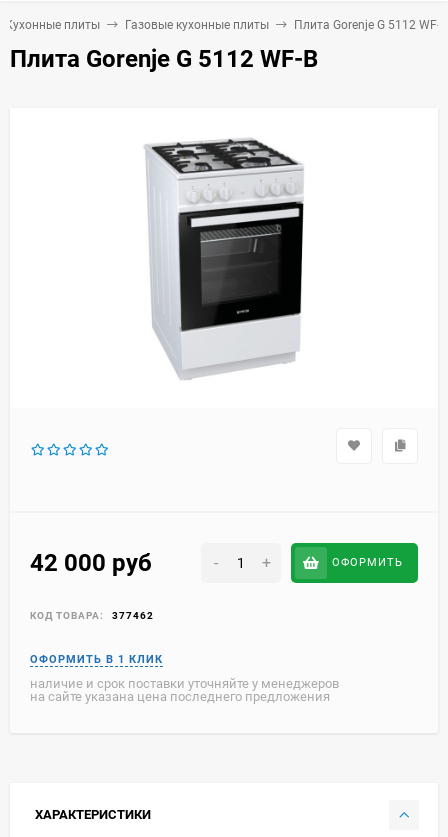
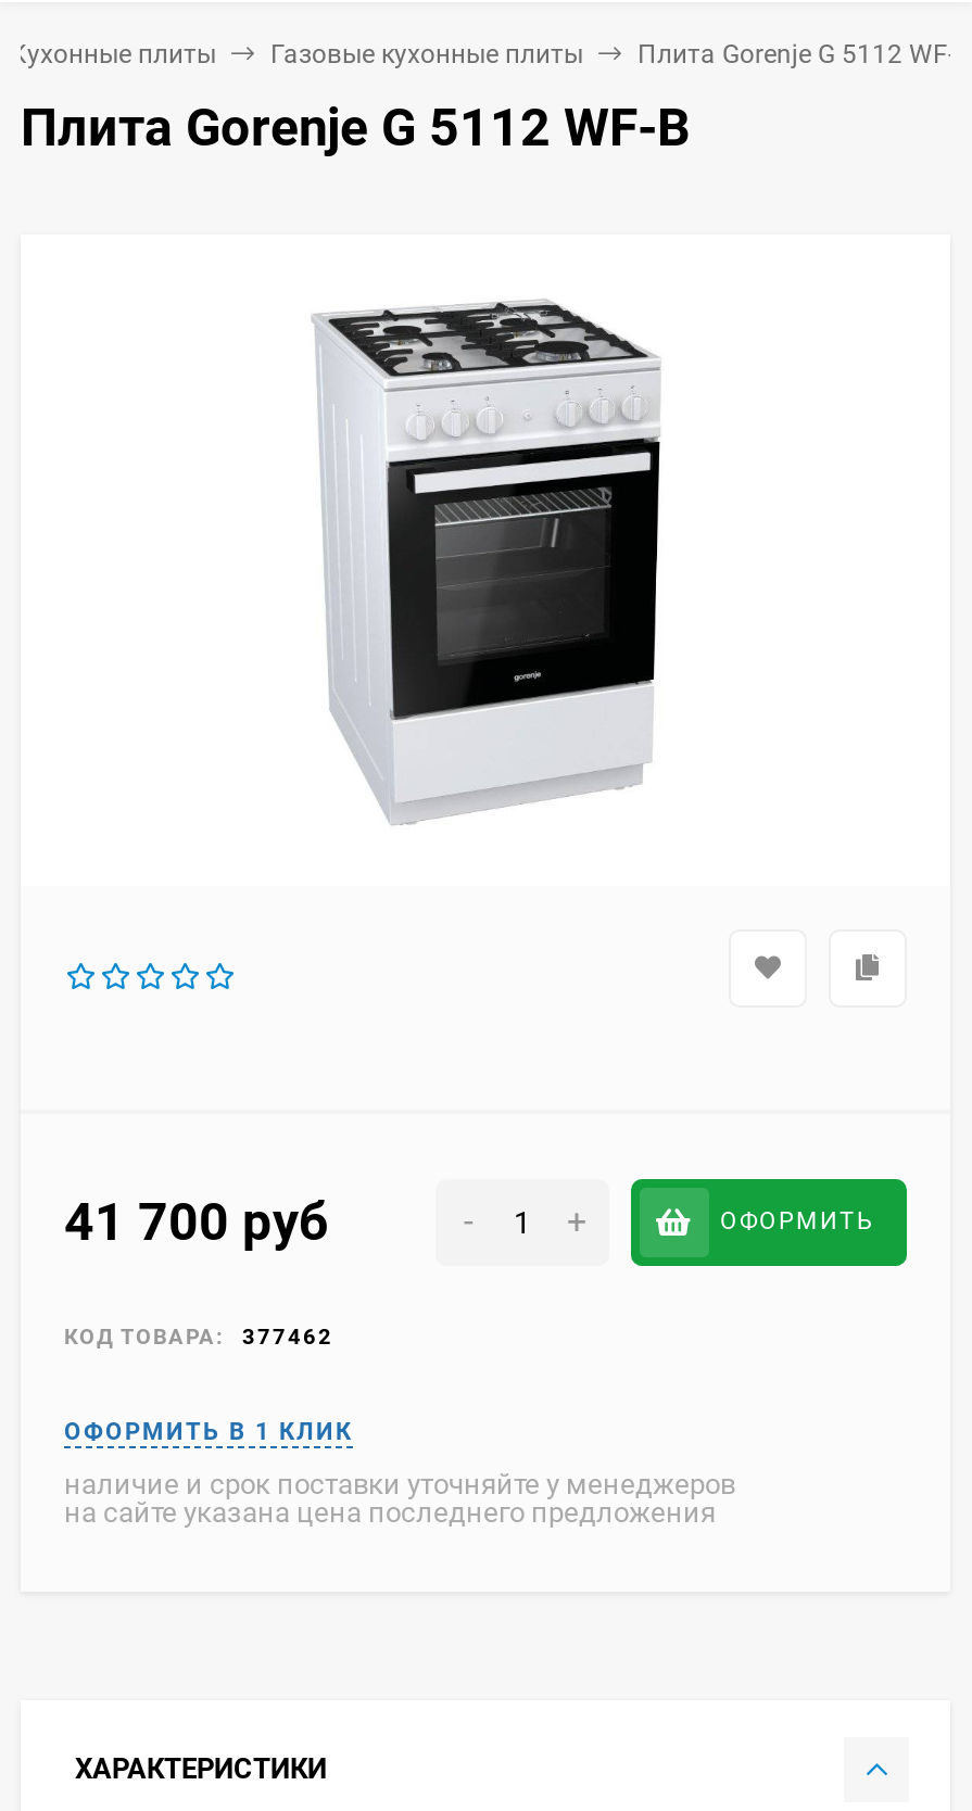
- 42 000 руб
+ 41 700 руб
